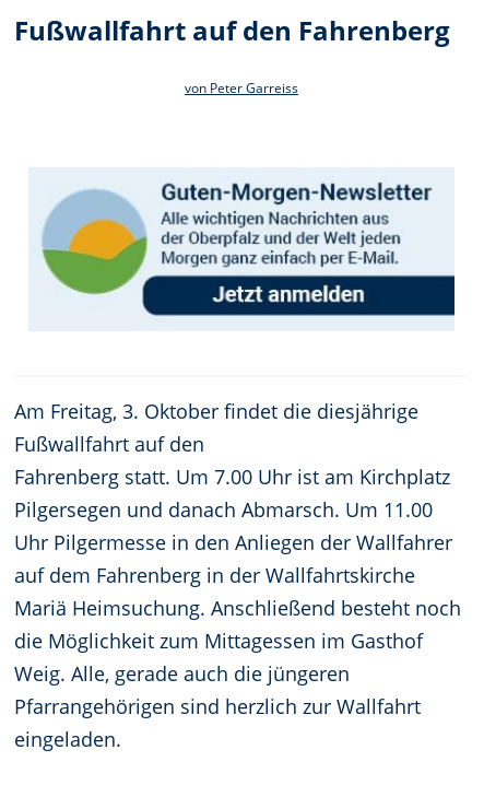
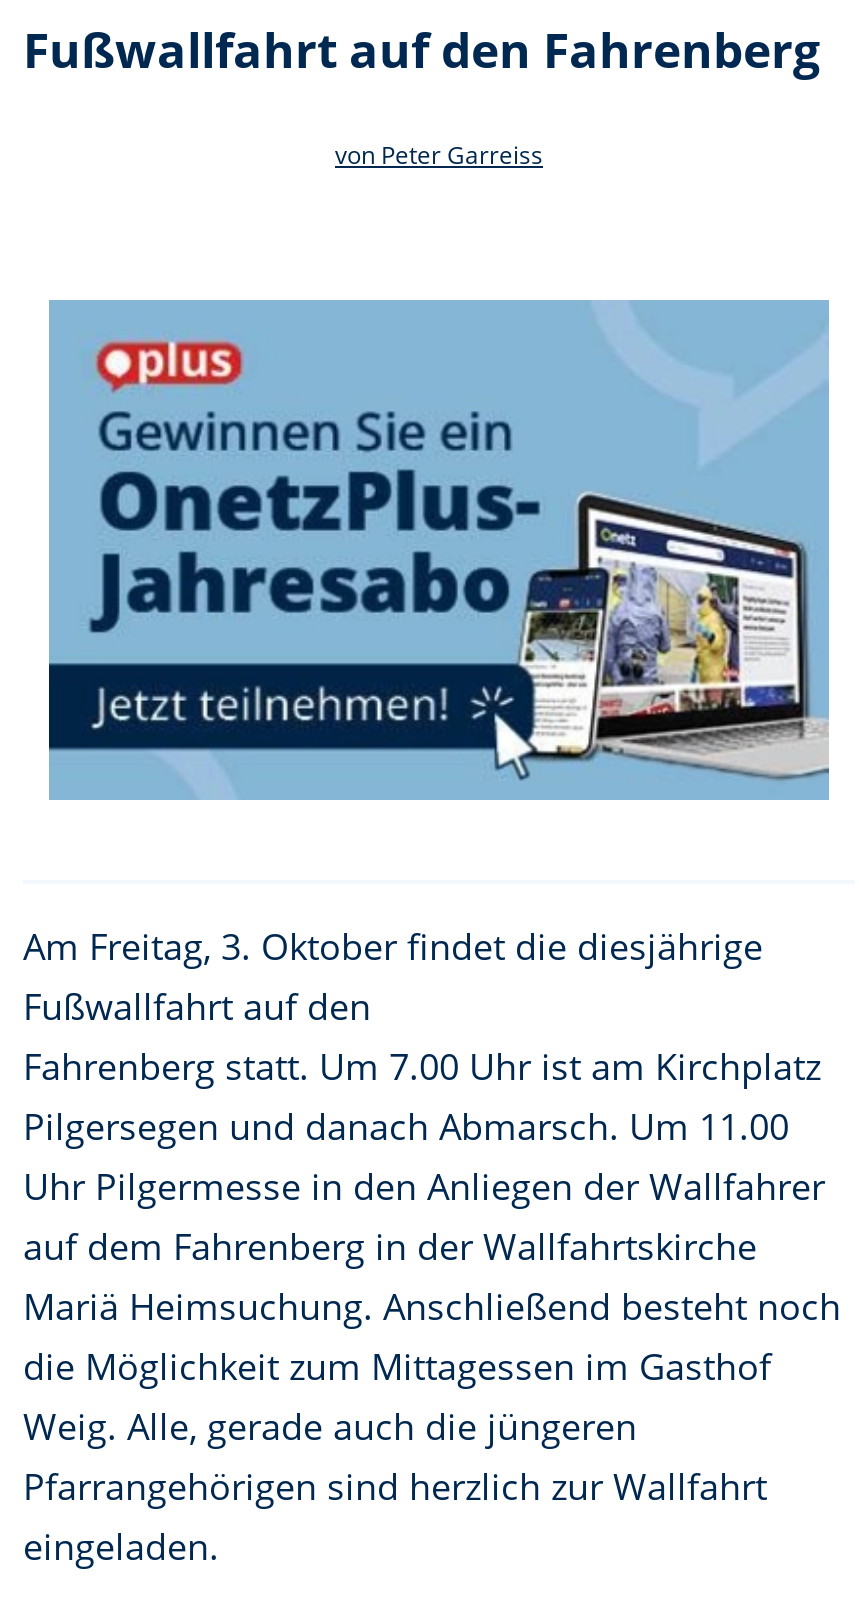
- [image]
+ [image]
